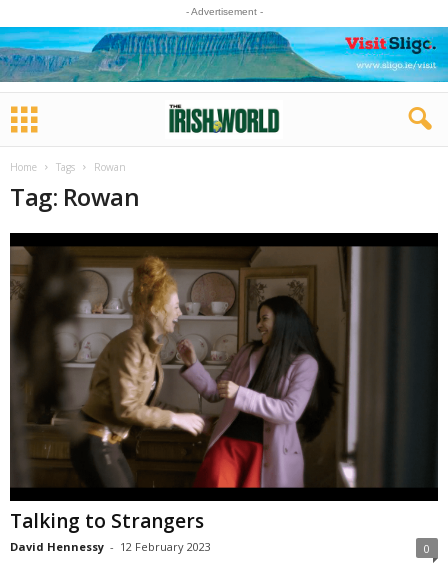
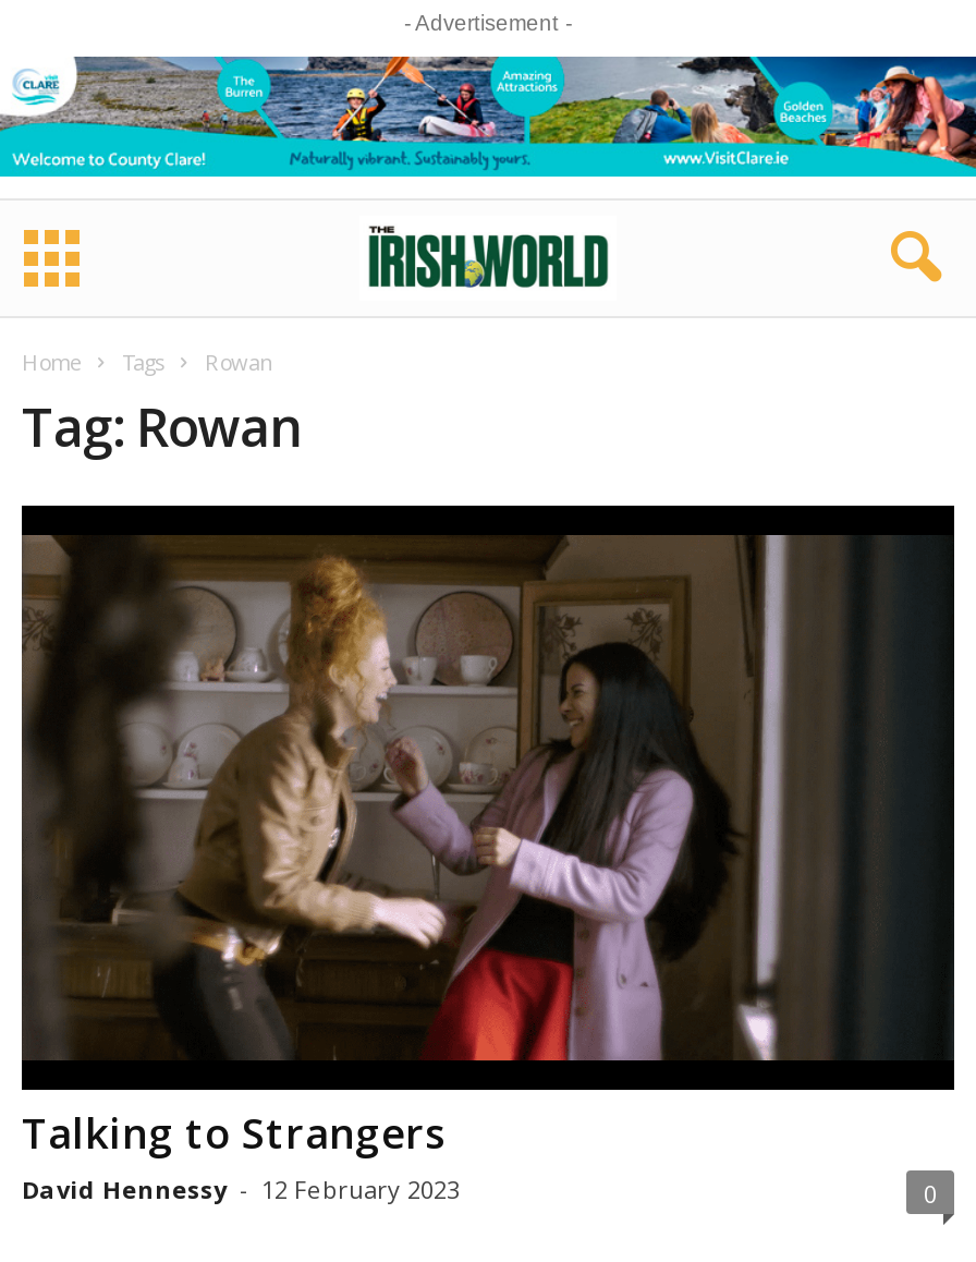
- [image]
+ [image]
